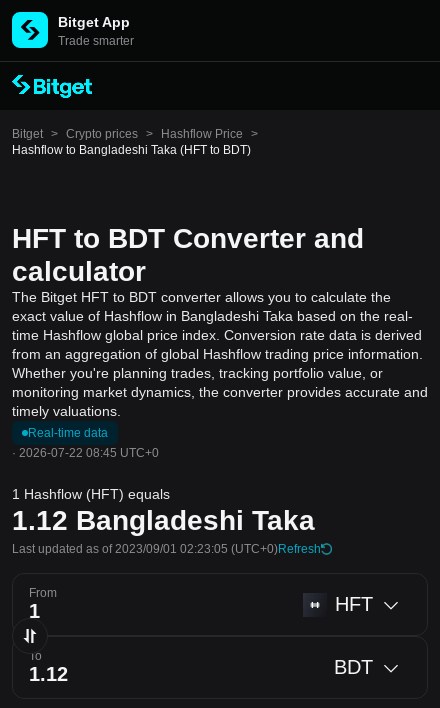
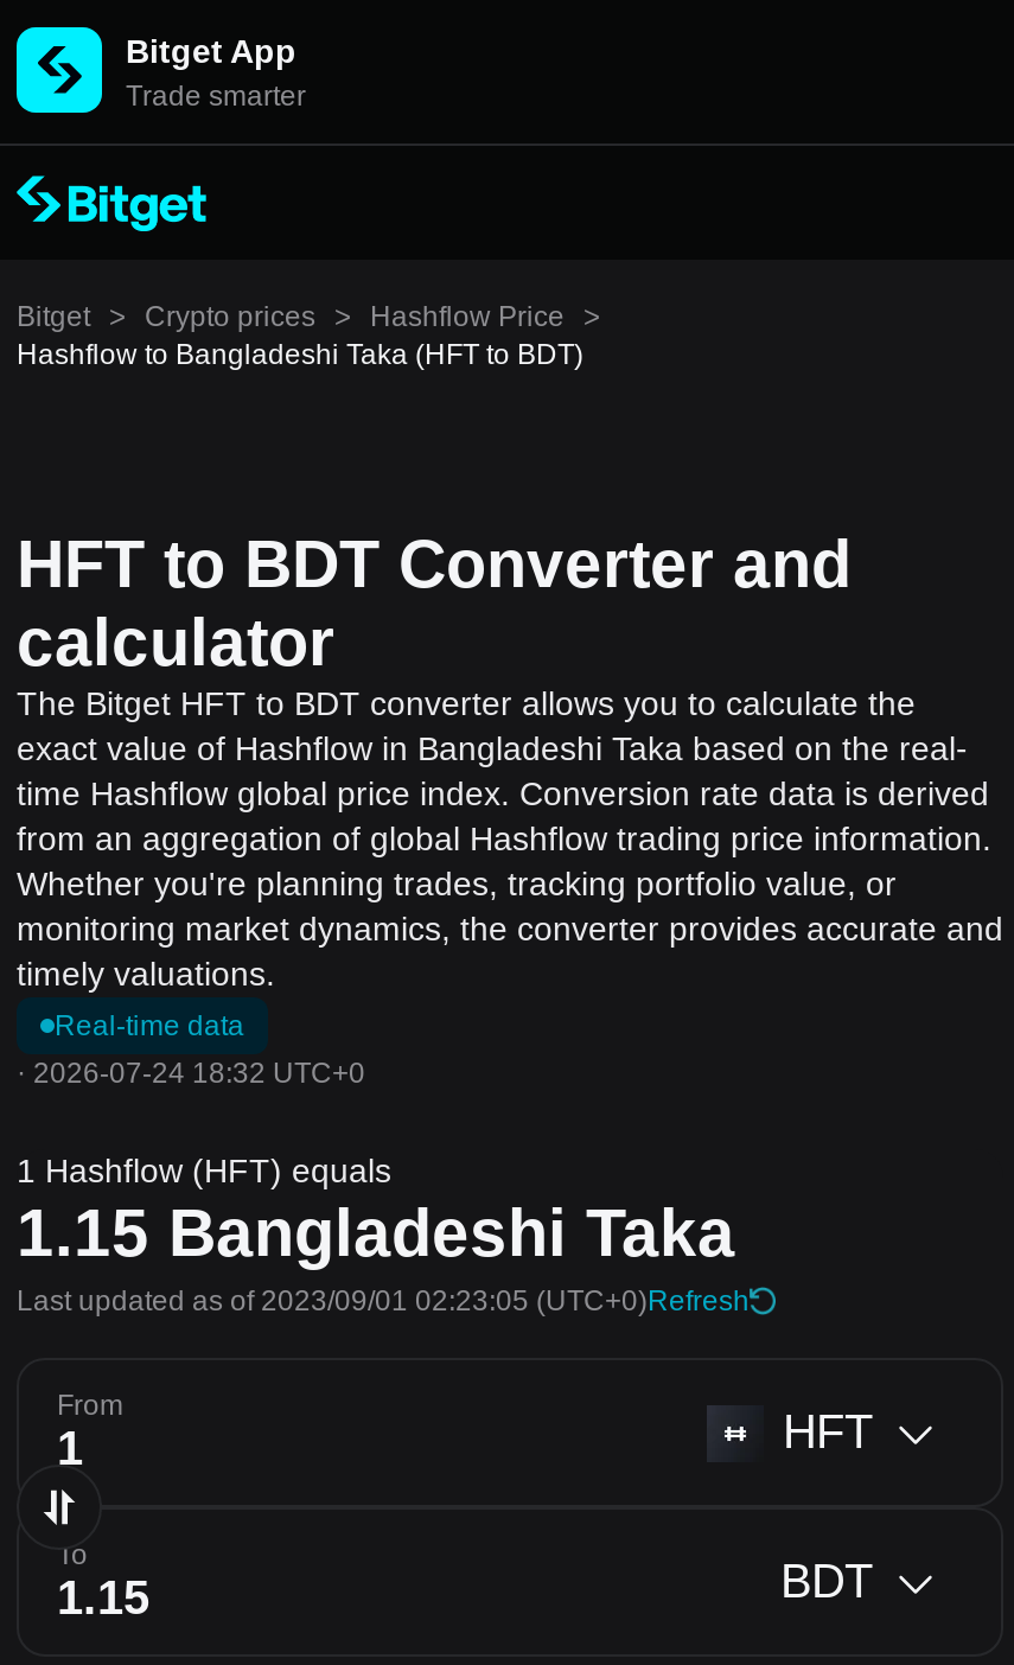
- · 2026-07-22 08:45 UTC+0
+ · 2026-07-24 18:32 UTC+0

- 1.12 Bangladeshi Taka
+ 1.15 Bangladeshi Taka
